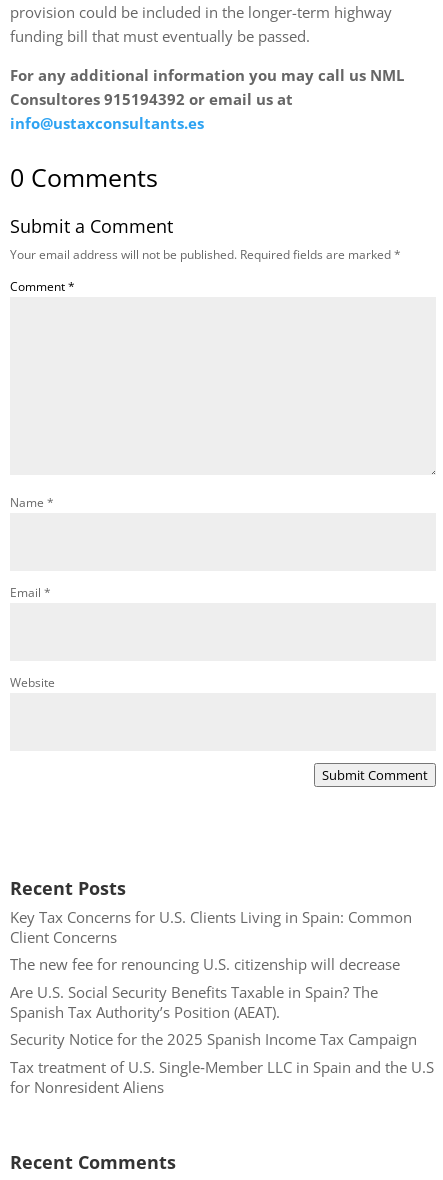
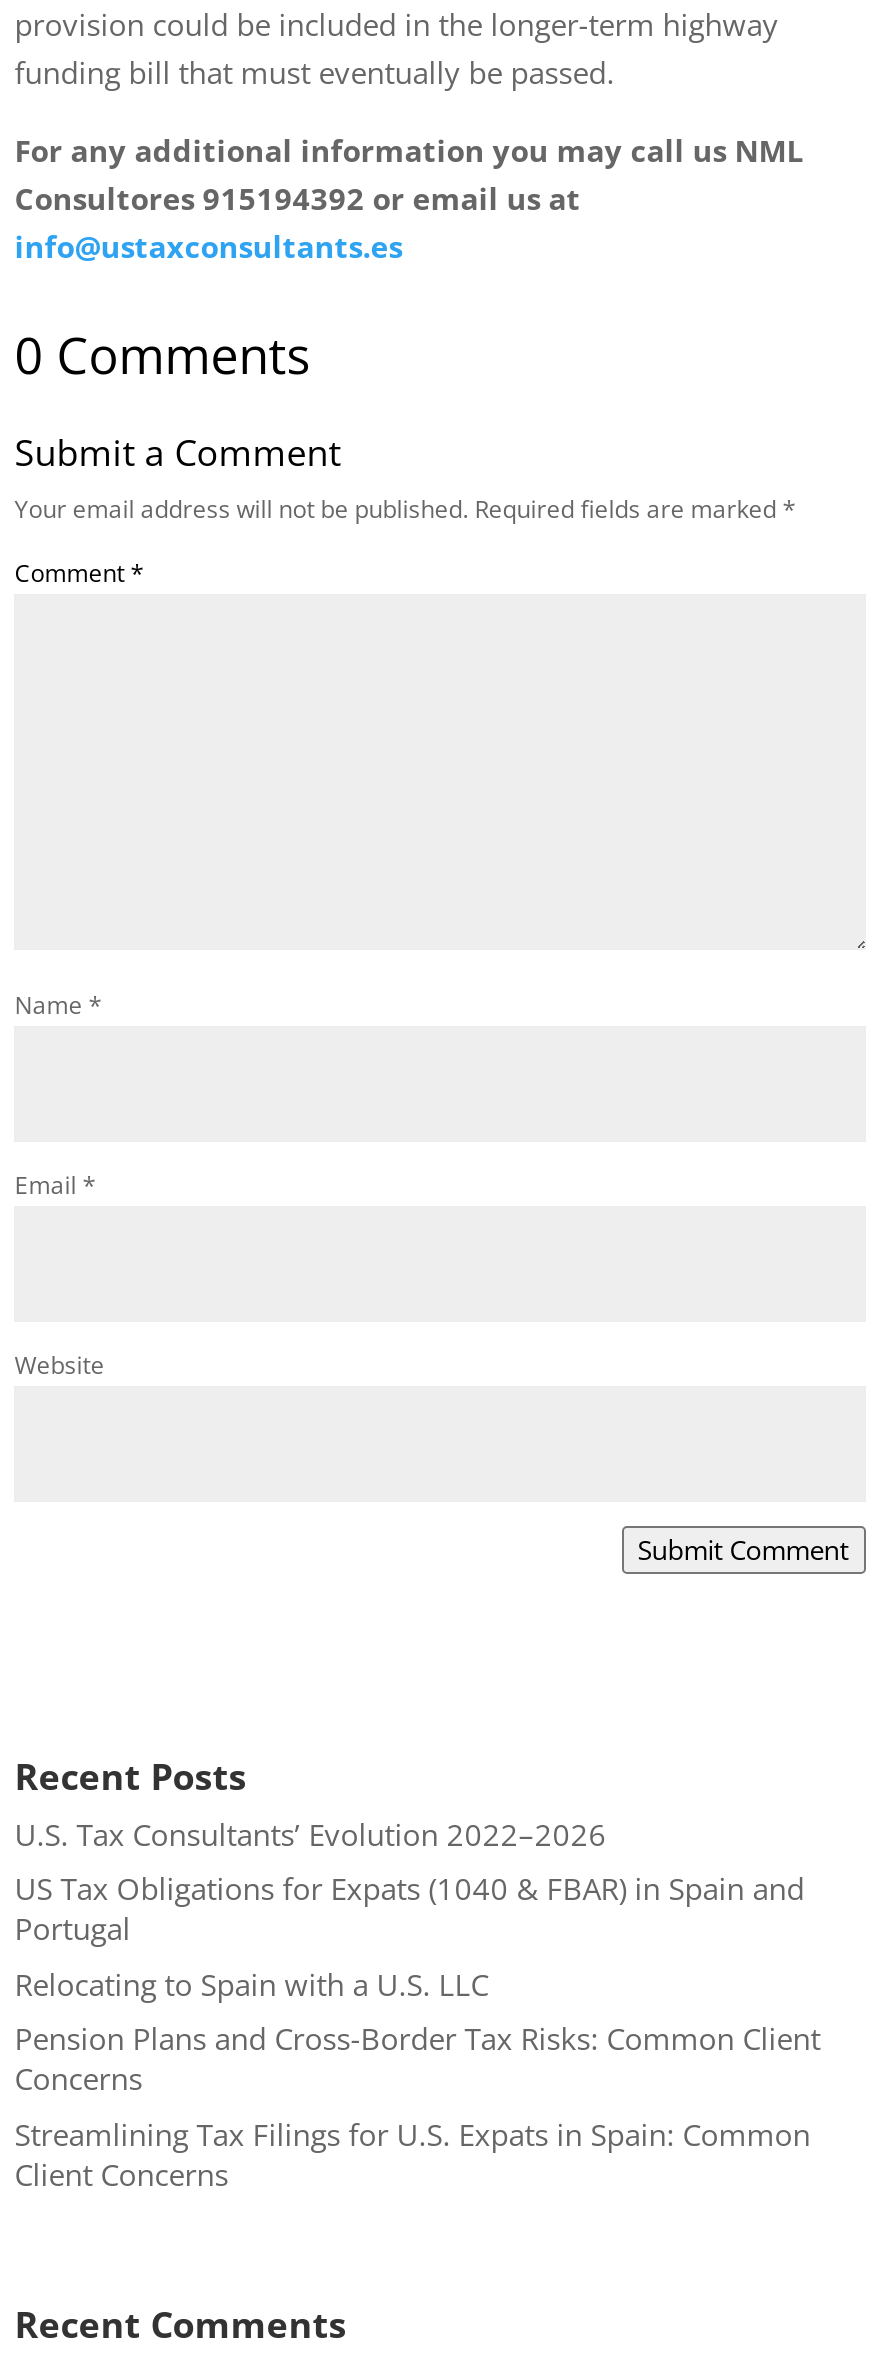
- Key Tax Concerns for U.S. Clients Living in Spain: Common
+ U.S. Tax Consultants’ Evolution 2022–2026
+ US Tax Obligations for Expats (1040 & FBAR) in Spain and
+ Portugal
+ Relocating to Spain with a U.S. LLC
+ Pension Plans and Cross-Border Tax Risks: Common Client
+ Concerns
+ Streamlining Tax Filings for U.S. Expats in Spain: Common

moved down: Client Concerns

- The new fee for renouncing U.S. citizenship will decrease
- Are U.S. Social Security Benefits Taxable in Spain? The
- Spanish Tax Authority’s Position (AEAT).
- Security Notice for the 2025 Spanish Income Tax Campaign
- Tax treatment of U.S. Single‑Member LLC in Spain and the U.S
- for Nonresident Aliens
